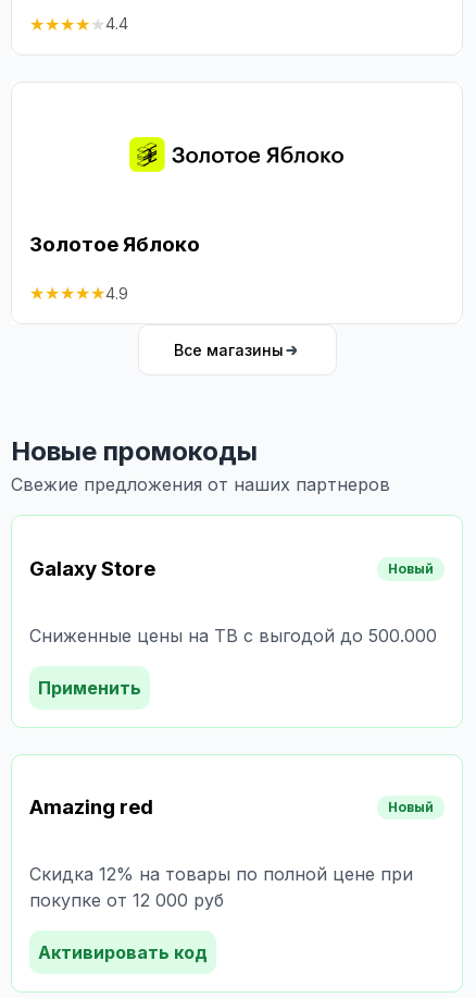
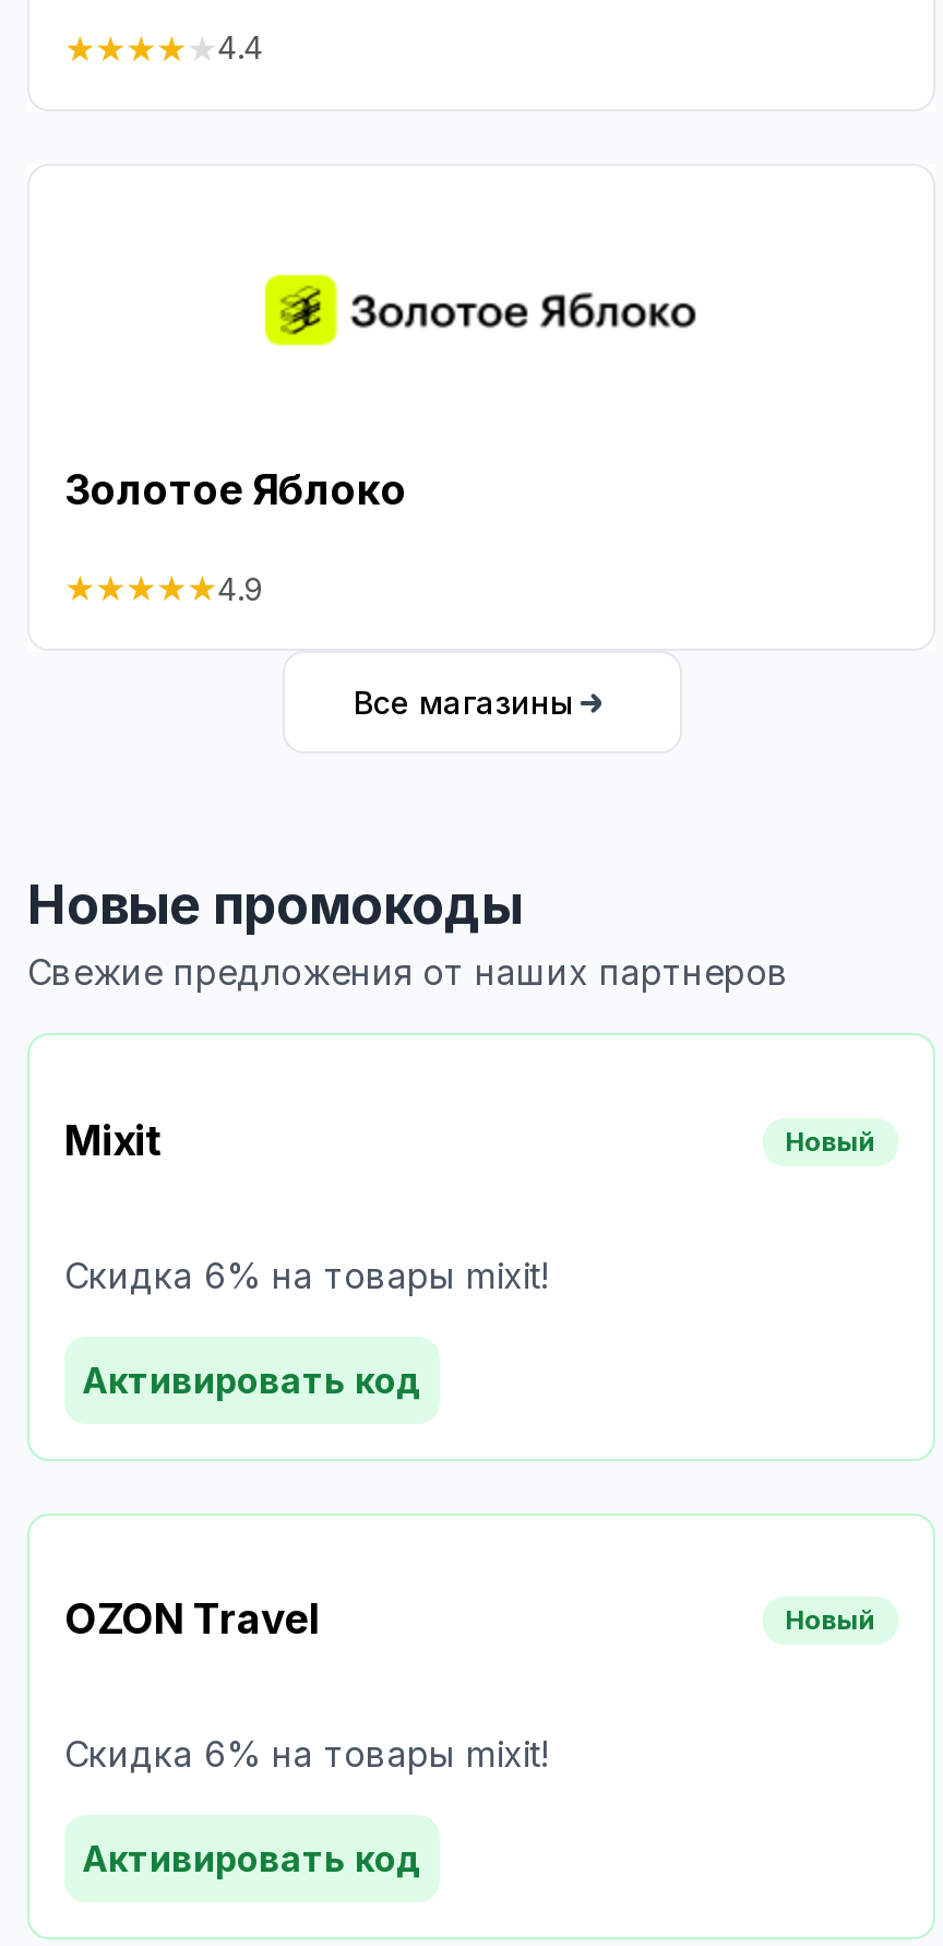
- Galaxy Store
+ Mixit

- Сниженные цены на ТВ с выгодой до 500.000
+ Скидка 6% на товары mixit!

- Применить
+ Активировать код

- Amazing red
+ OZON Travel

- Скидка 12% на товары по полной цене при
- покупке от 12 000 руб
+ Скидка 6% на товары mixit!
